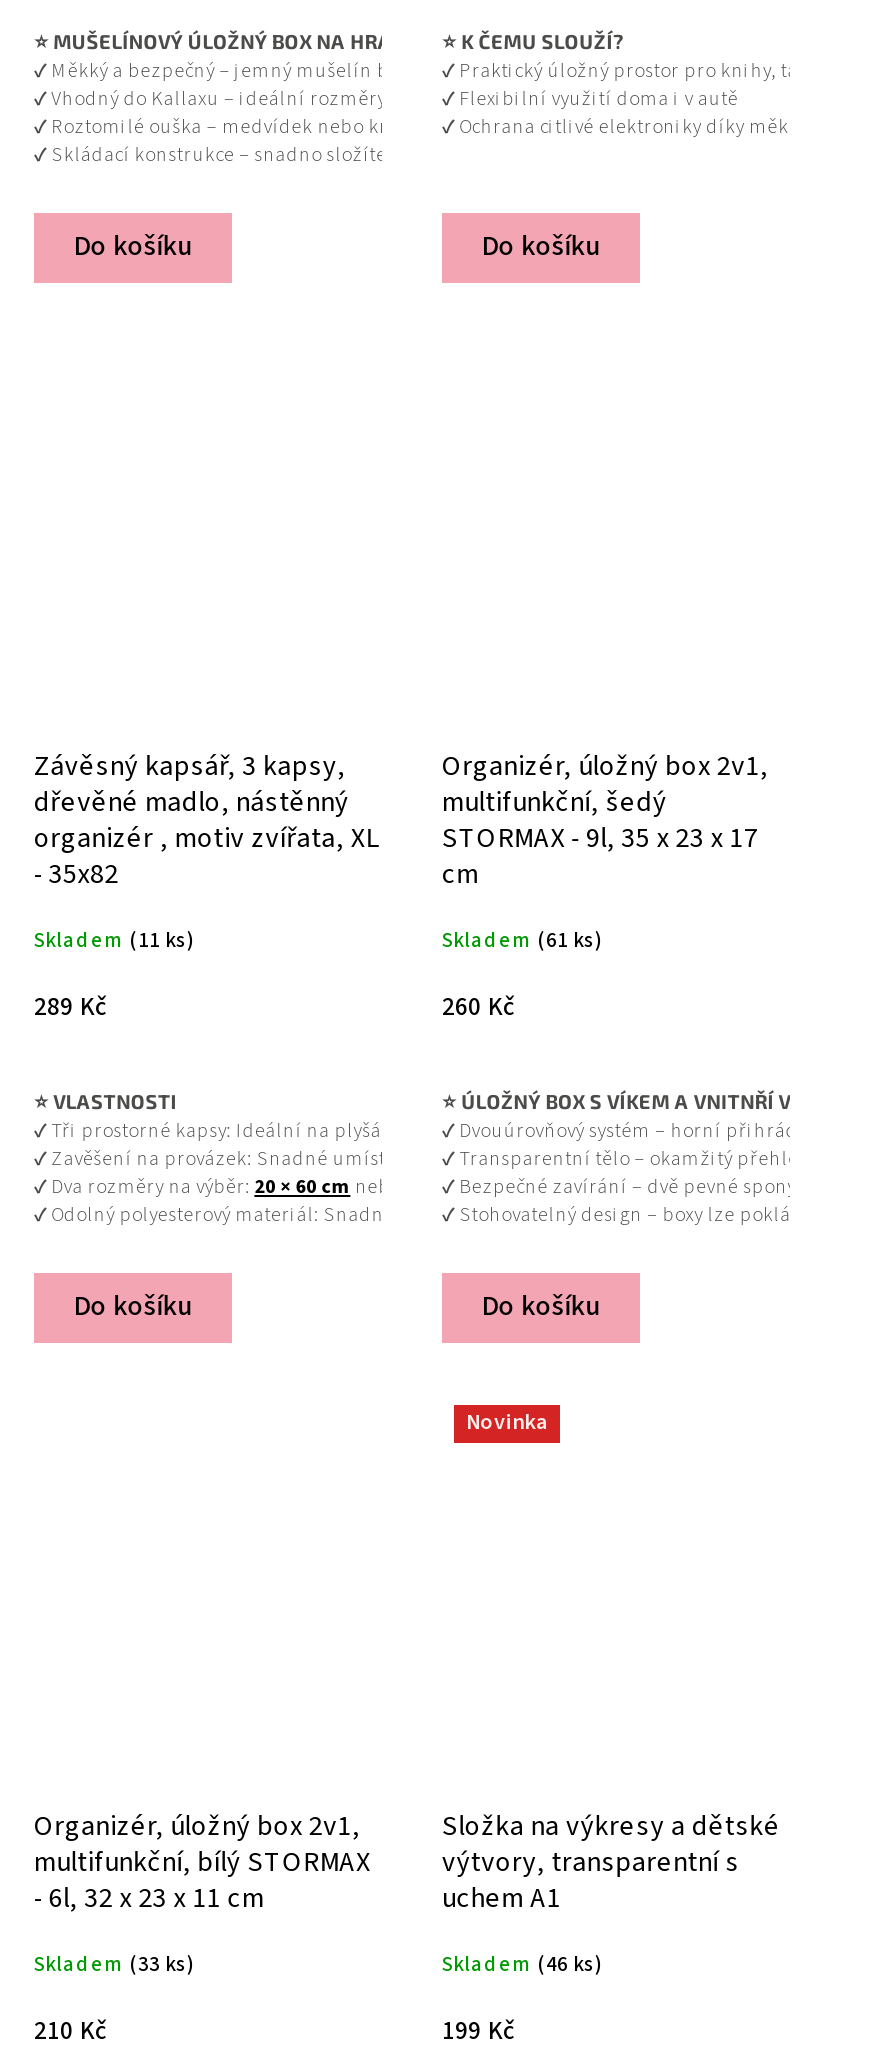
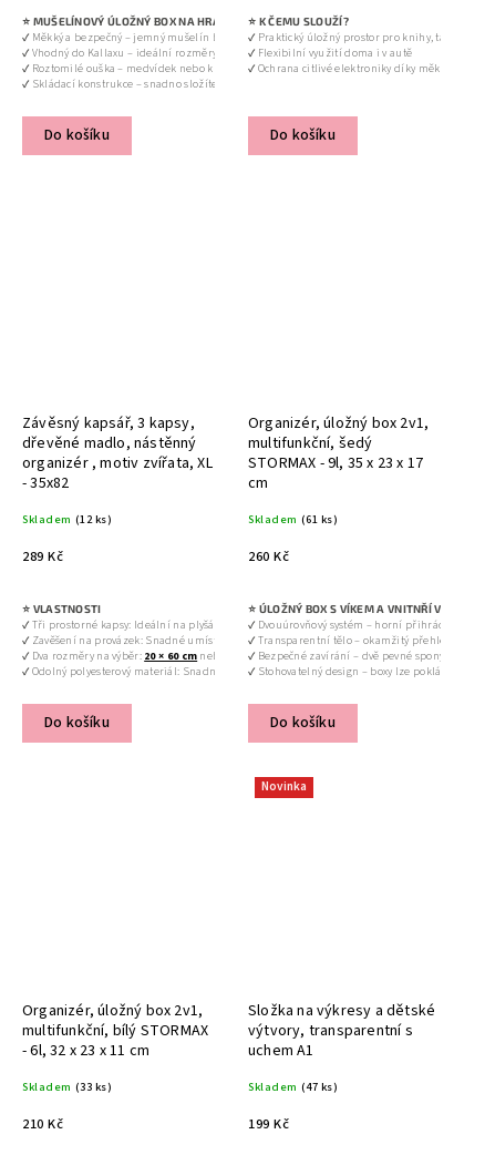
- Skladem (11 ks)
+ Skladem (12 ks)

- Skladem (46 ks)
+ Skladem (47 ks)
